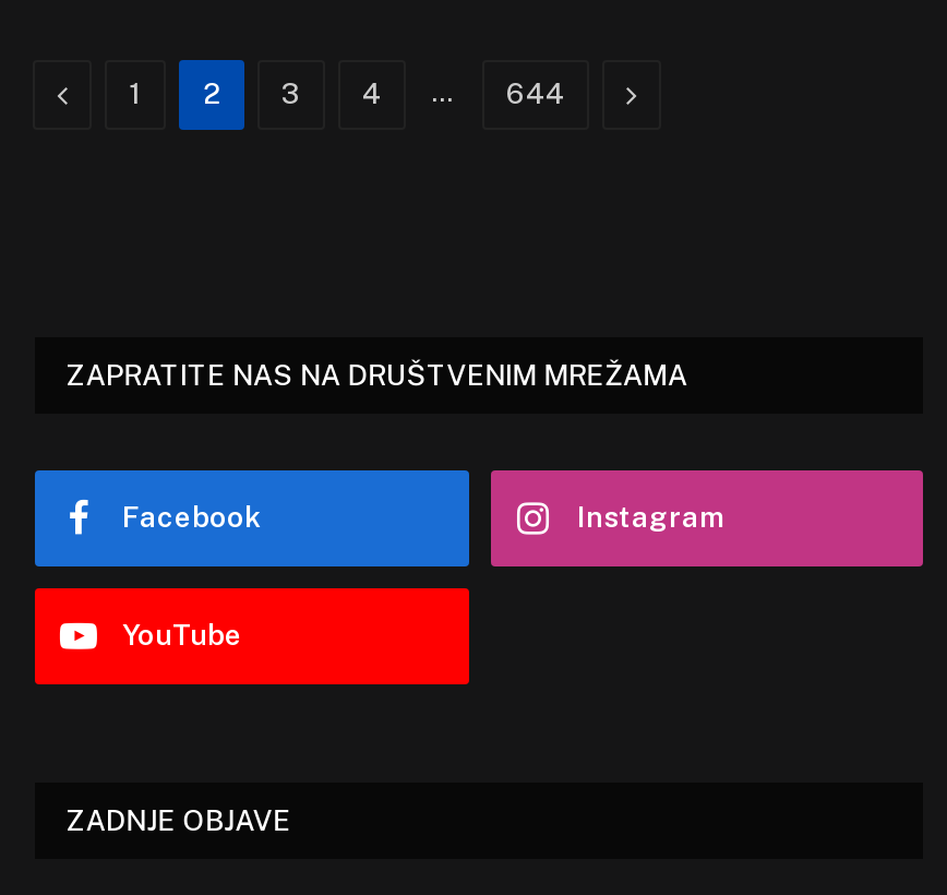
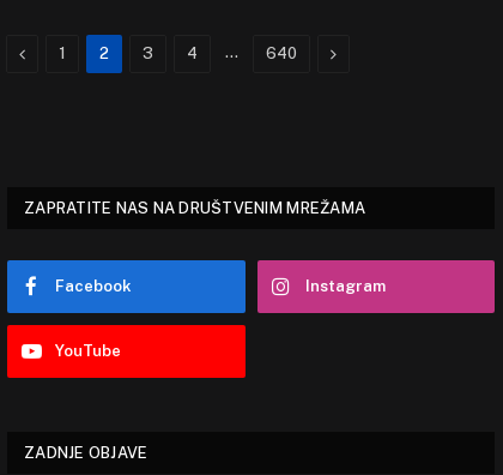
- 644
+ 640
